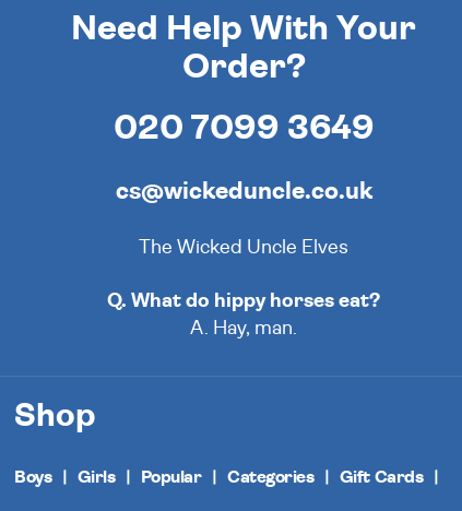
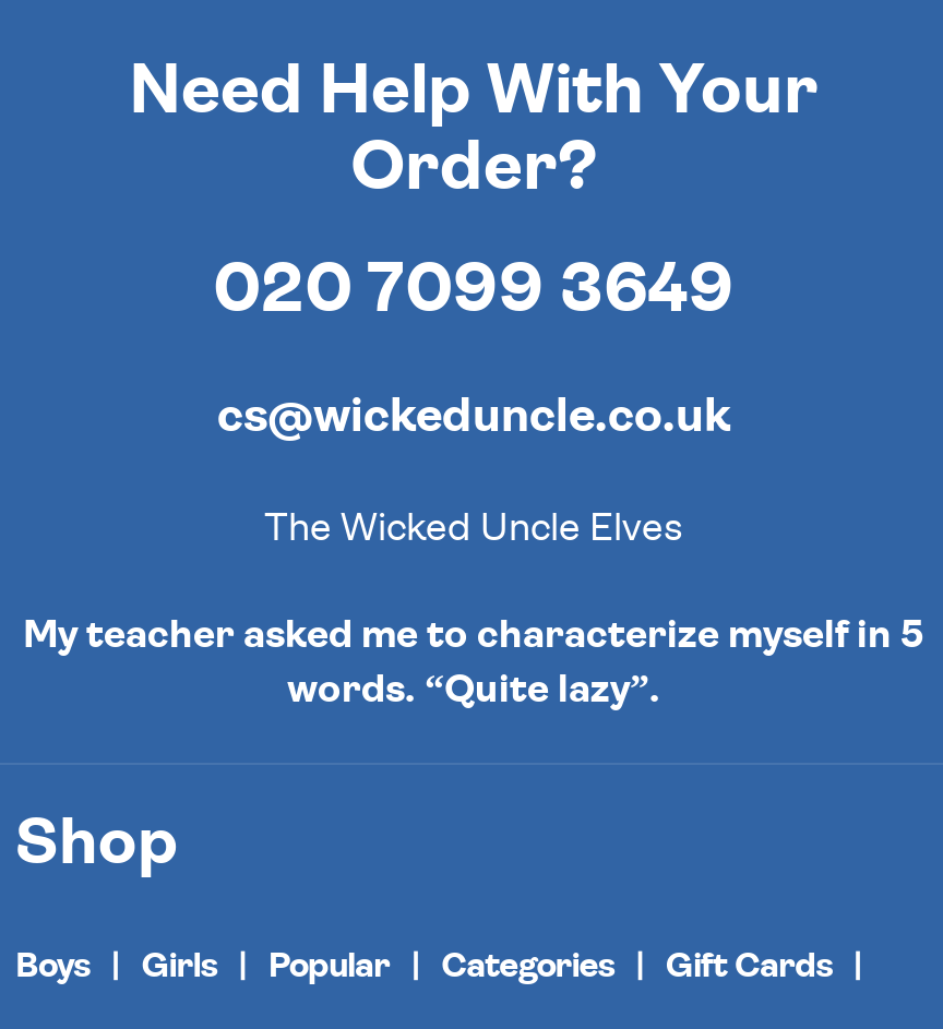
- Q. What do hippy horses eat?
- A. Hay, man.
+ My teacher asked me to characterize myself in 5
+ words. “Quite lazy”.
